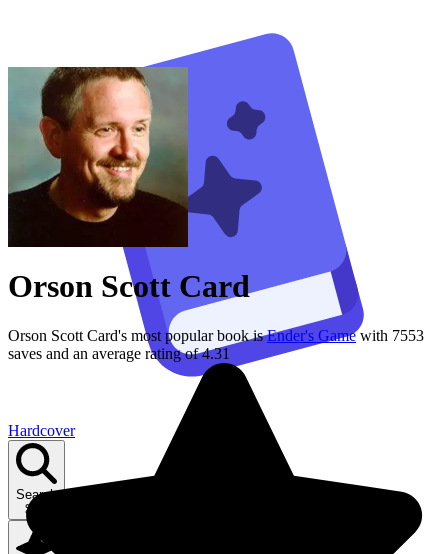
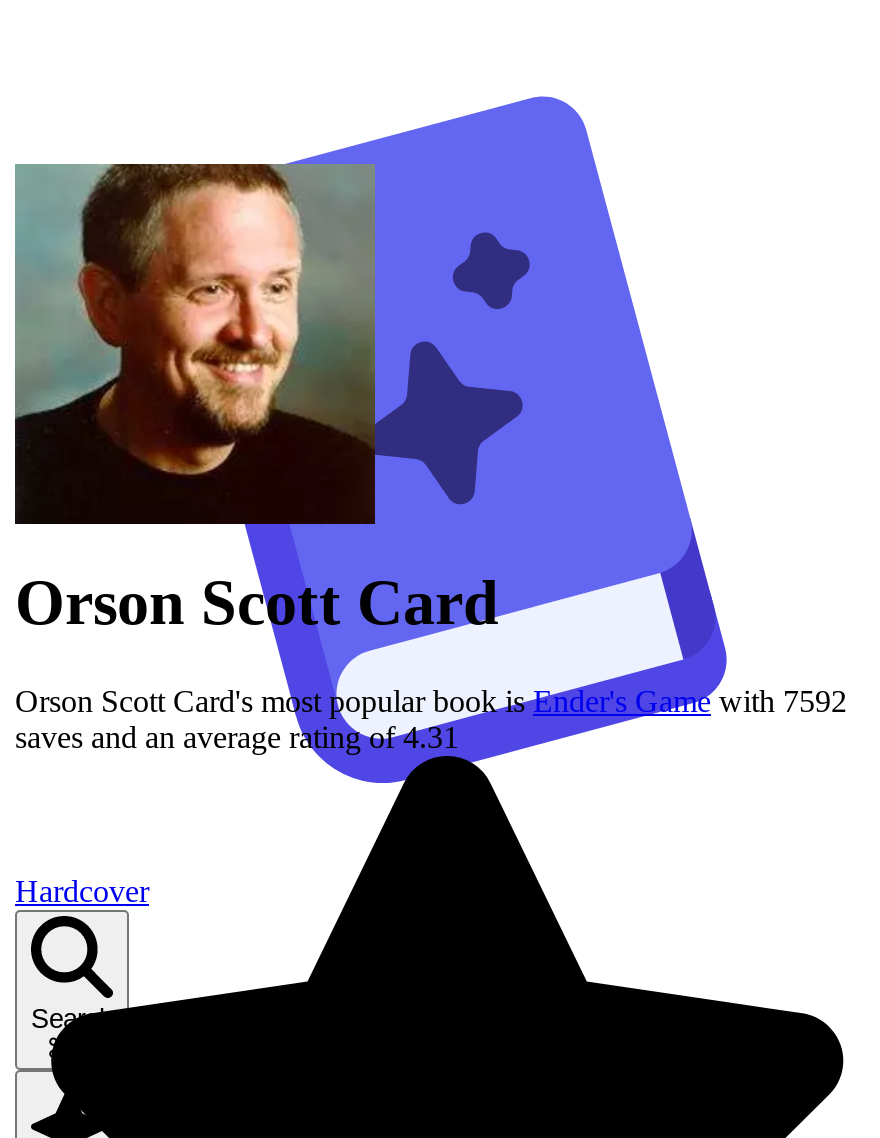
- Orson Scott Card's most popular book is Ender's Game with 7553
+ Orson Scott Card's most popular book is Ender's Game with 7592
